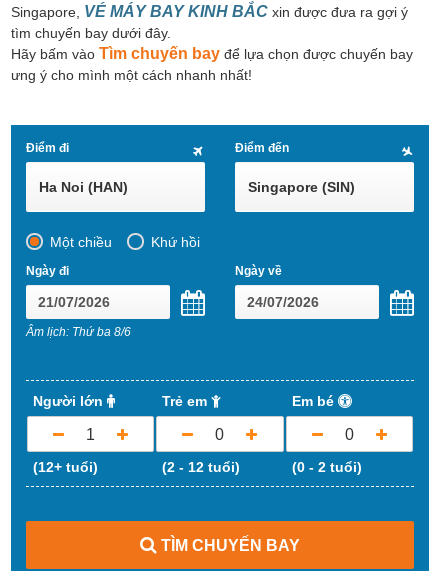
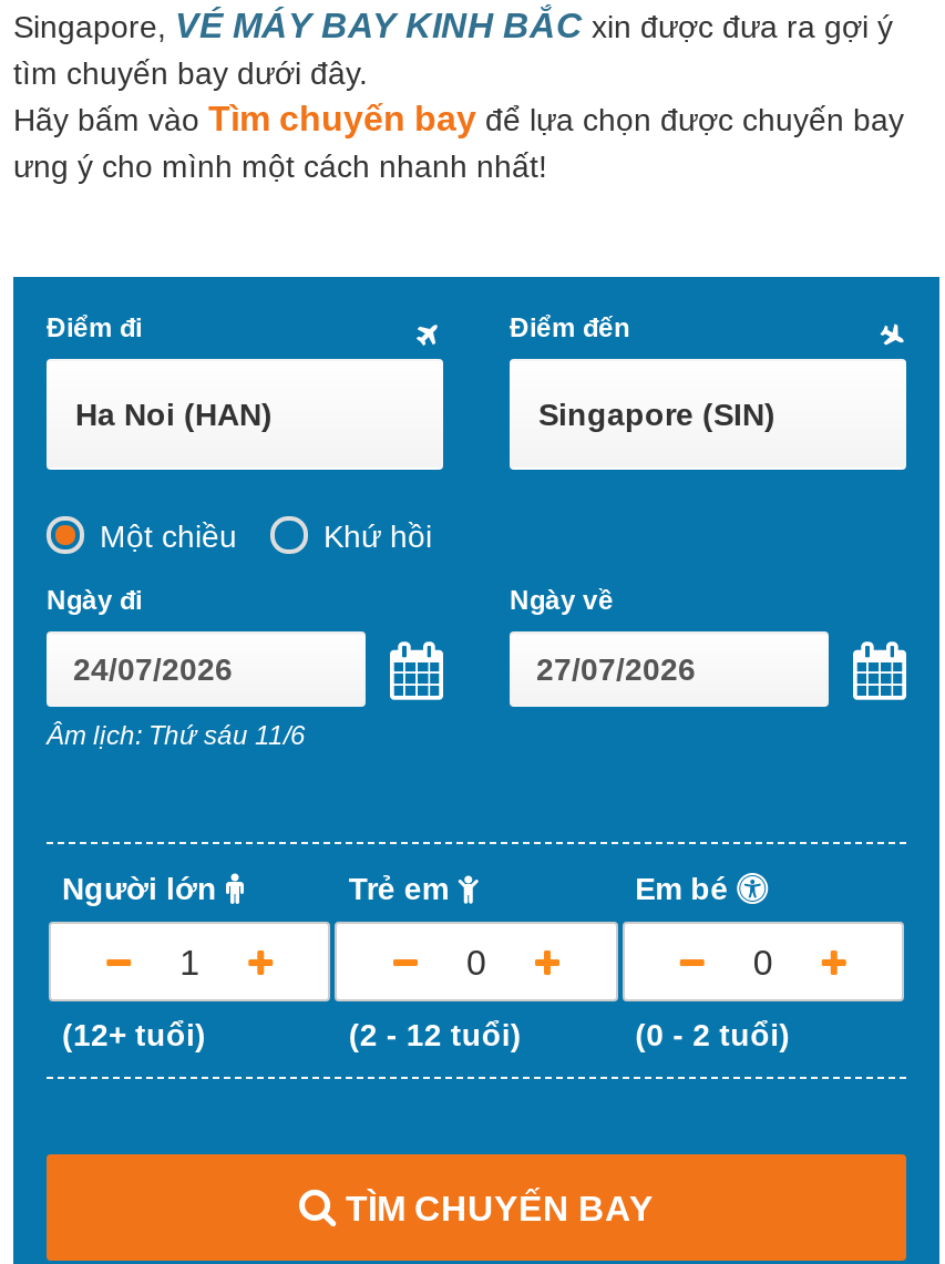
- Âm lịch: Thứ ba 8/6
+ Âm lịch: Thứ sáu 11/6
